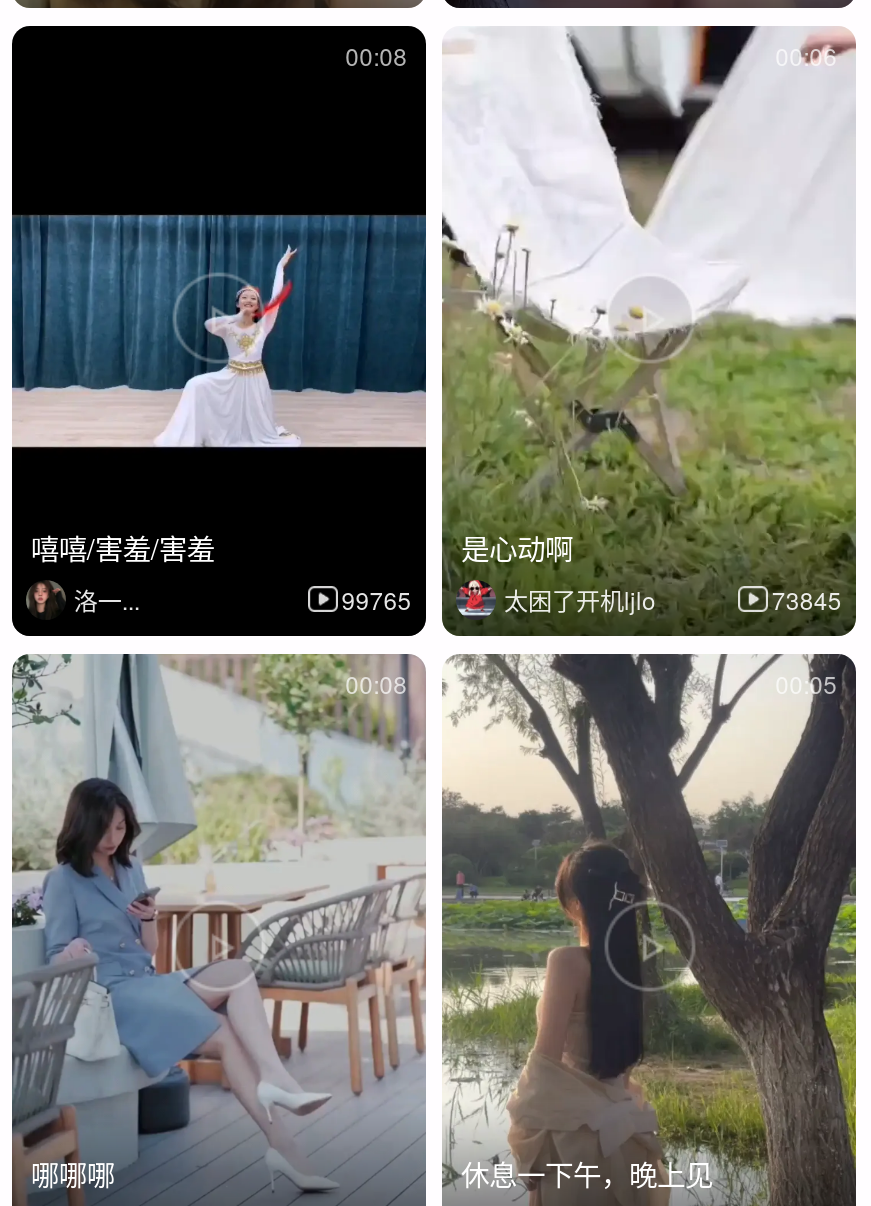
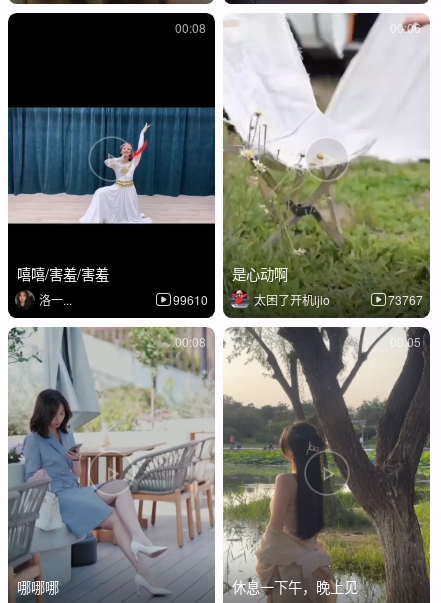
- 99765
+ 99610

- 73845
+ 73767
